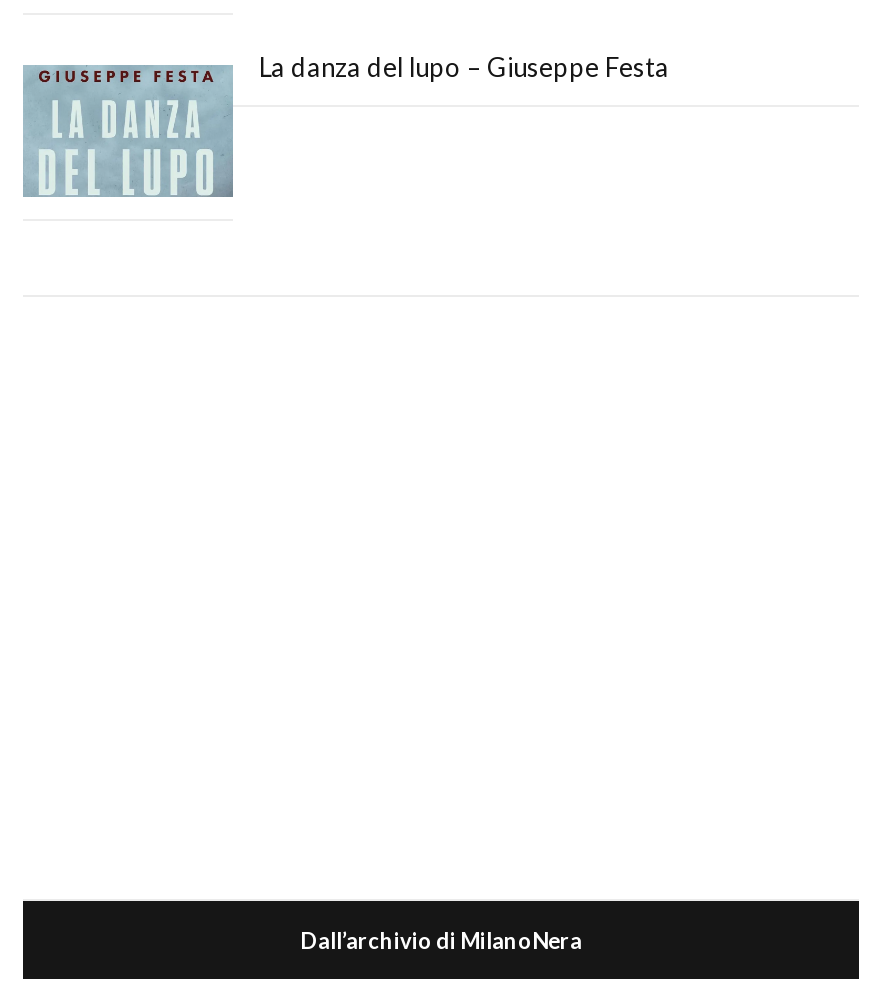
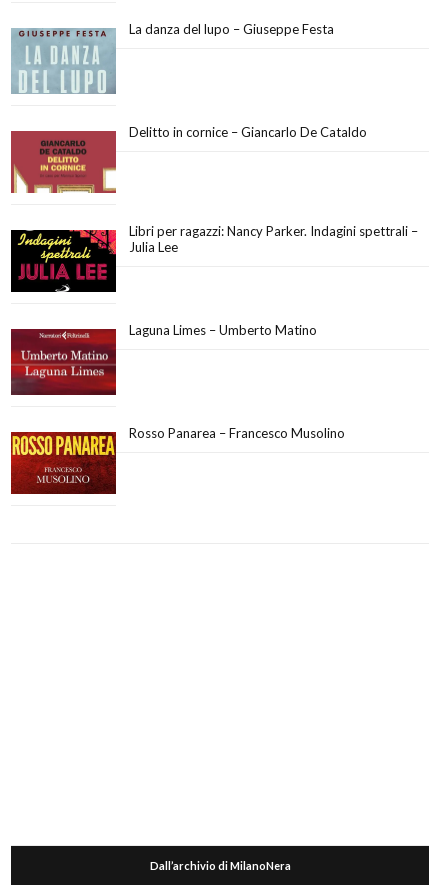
+ [image]
+ Delitto in cornice – Giancarlo De Cataldo

+ [image]
+ Libri per ragazzi: Nancy Parker. Indagini spettrali –
+ Julia Lee

+ [image]
+ Laguna Limes – Umberto Matino

+ [image]
+ Rosso Panarea – Francesco Musolino
